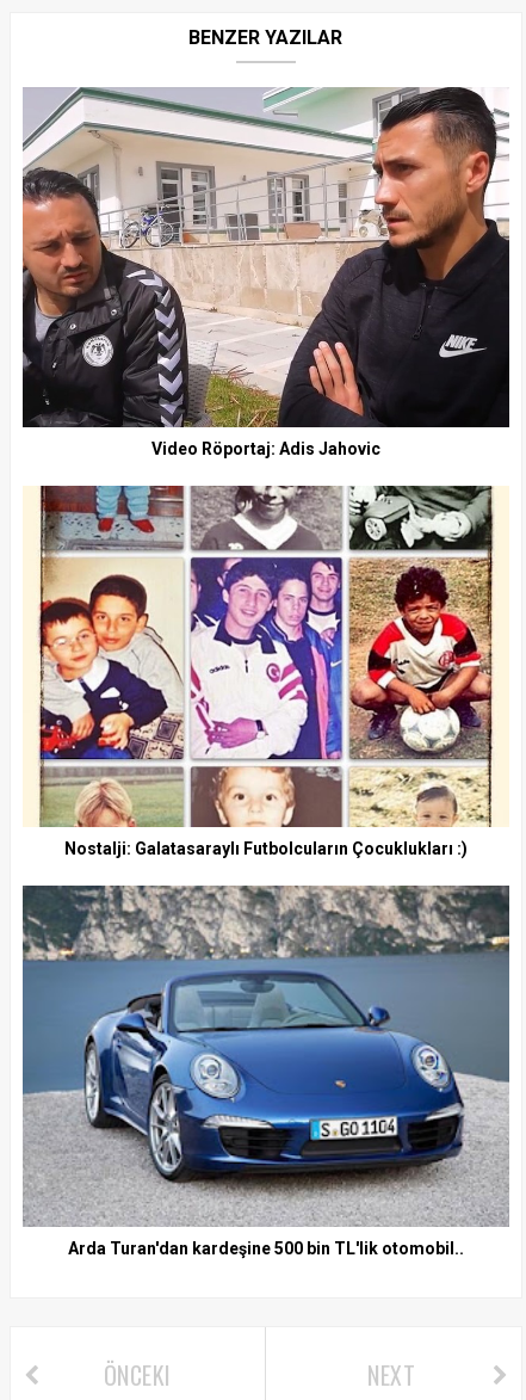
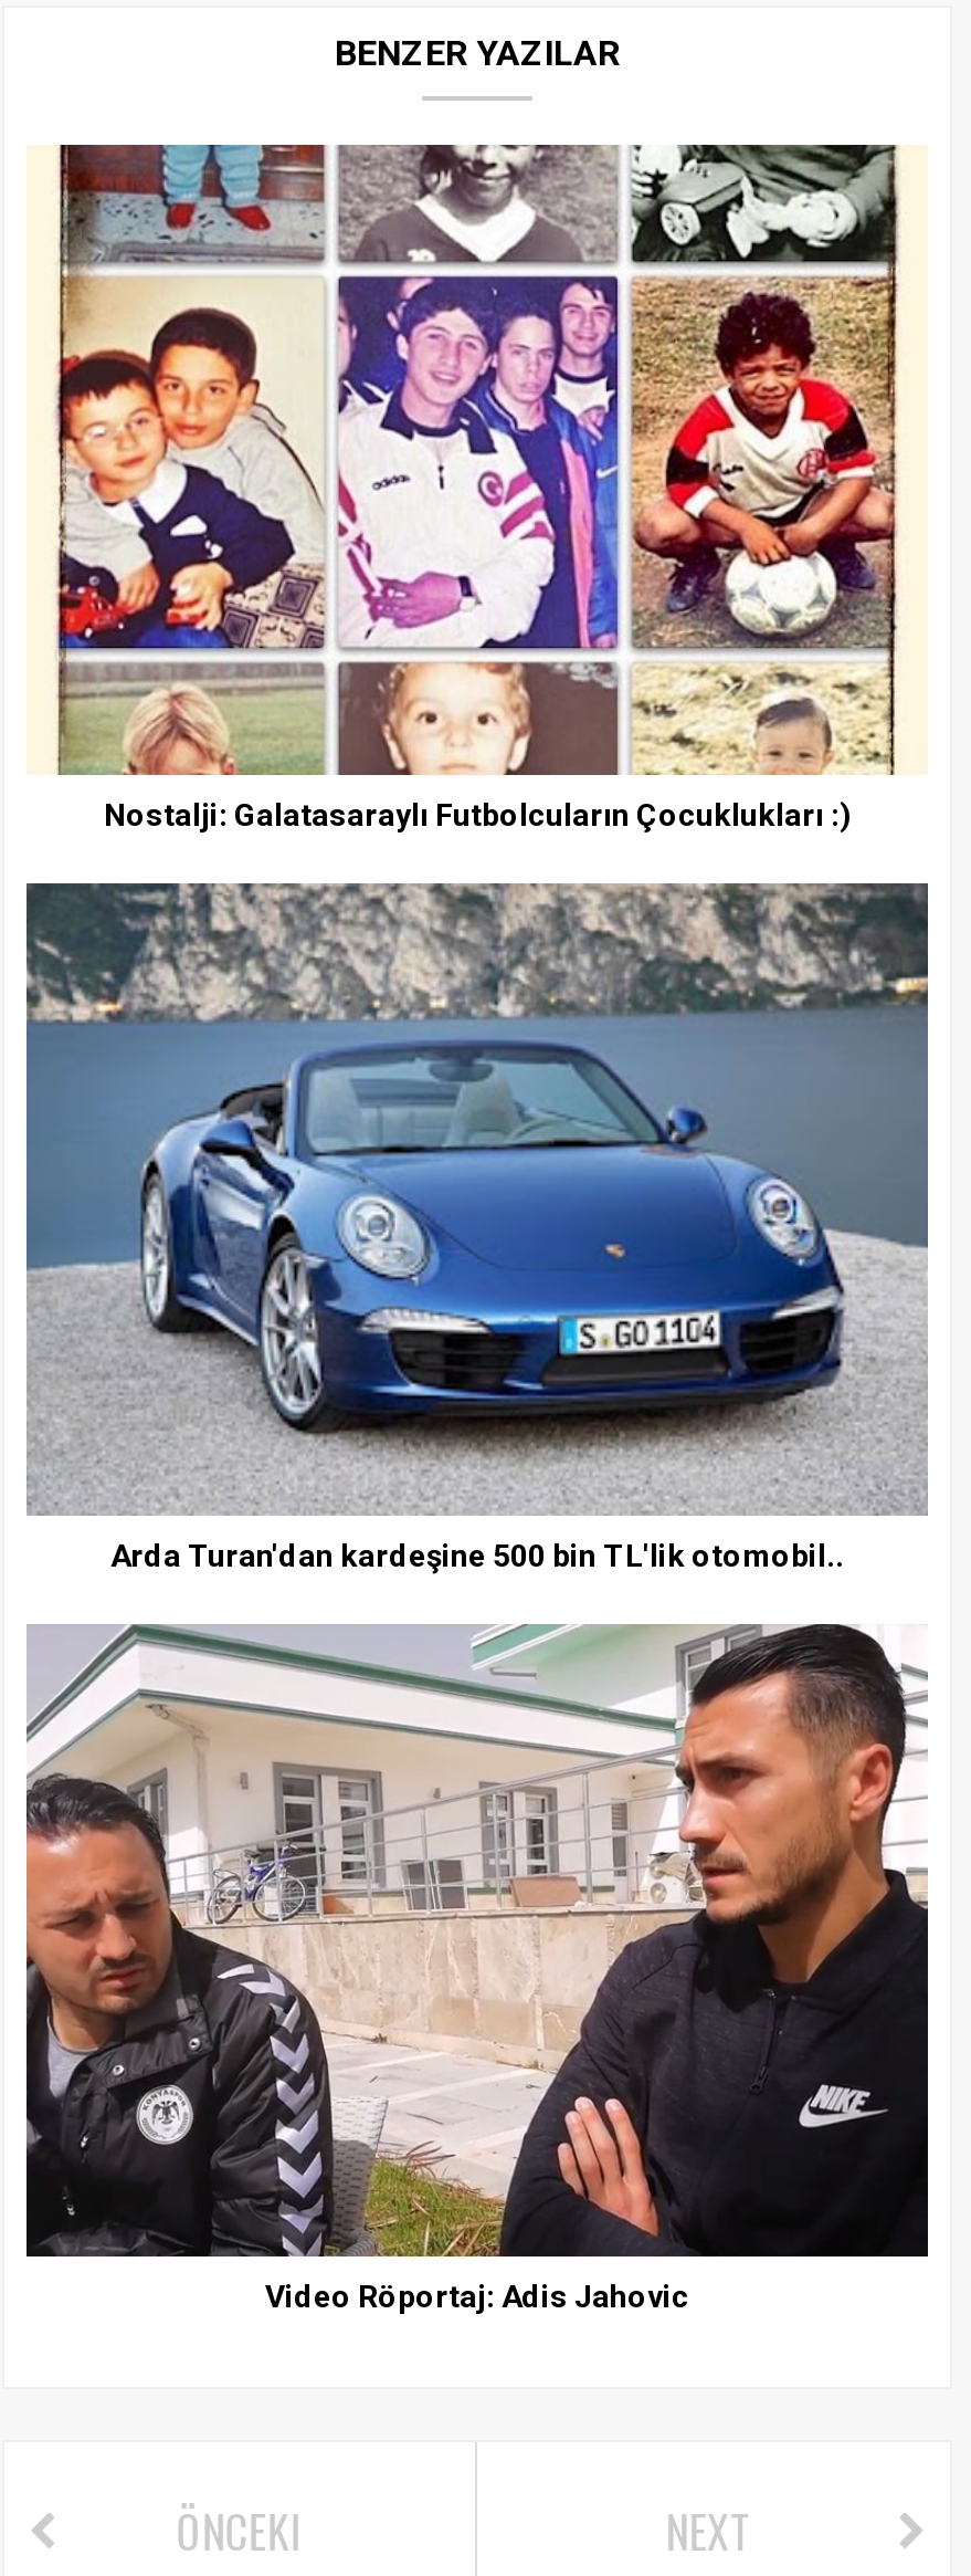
moved down: [image] | Video Röportaj: Adis Jahovic

moved up: [image] | Nostalji: Galatasaraylı Futbolcuların Çocuklukları :) | Arda Turan'dan kardeşine 500 bin TL'lik otomobil..
